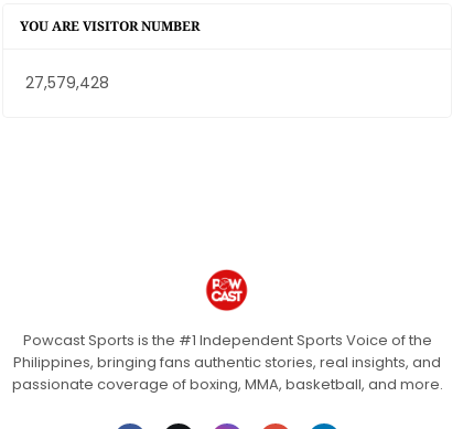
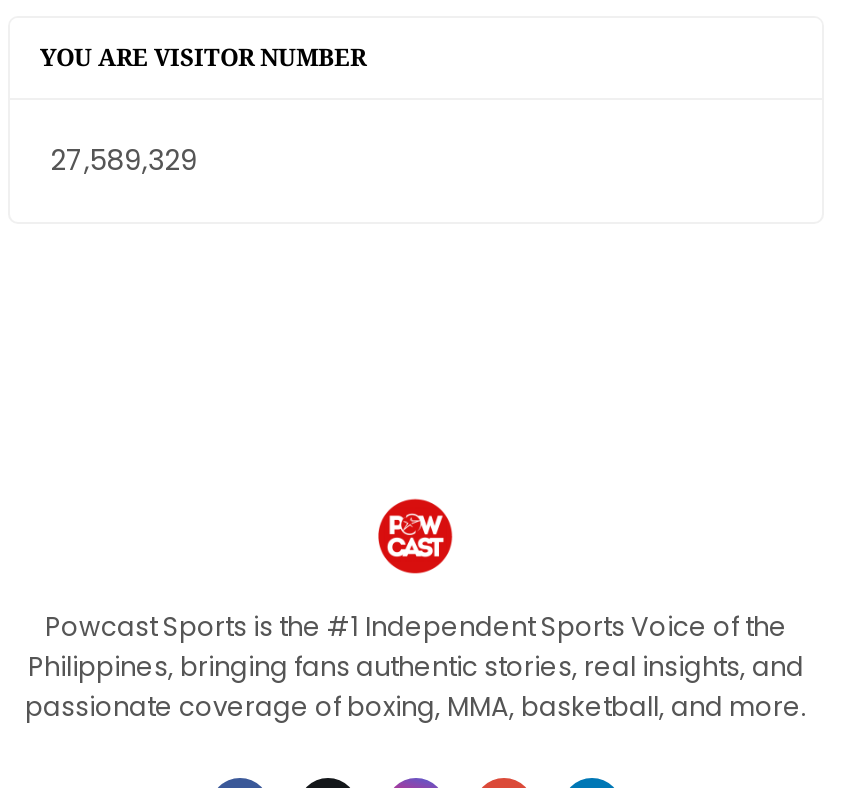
- 27,579,428
+ 27,589,329
